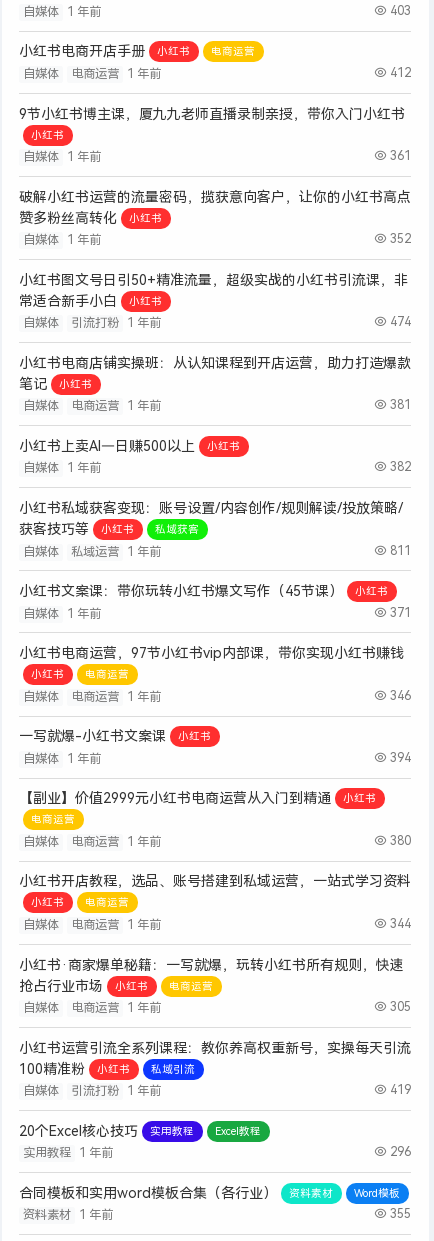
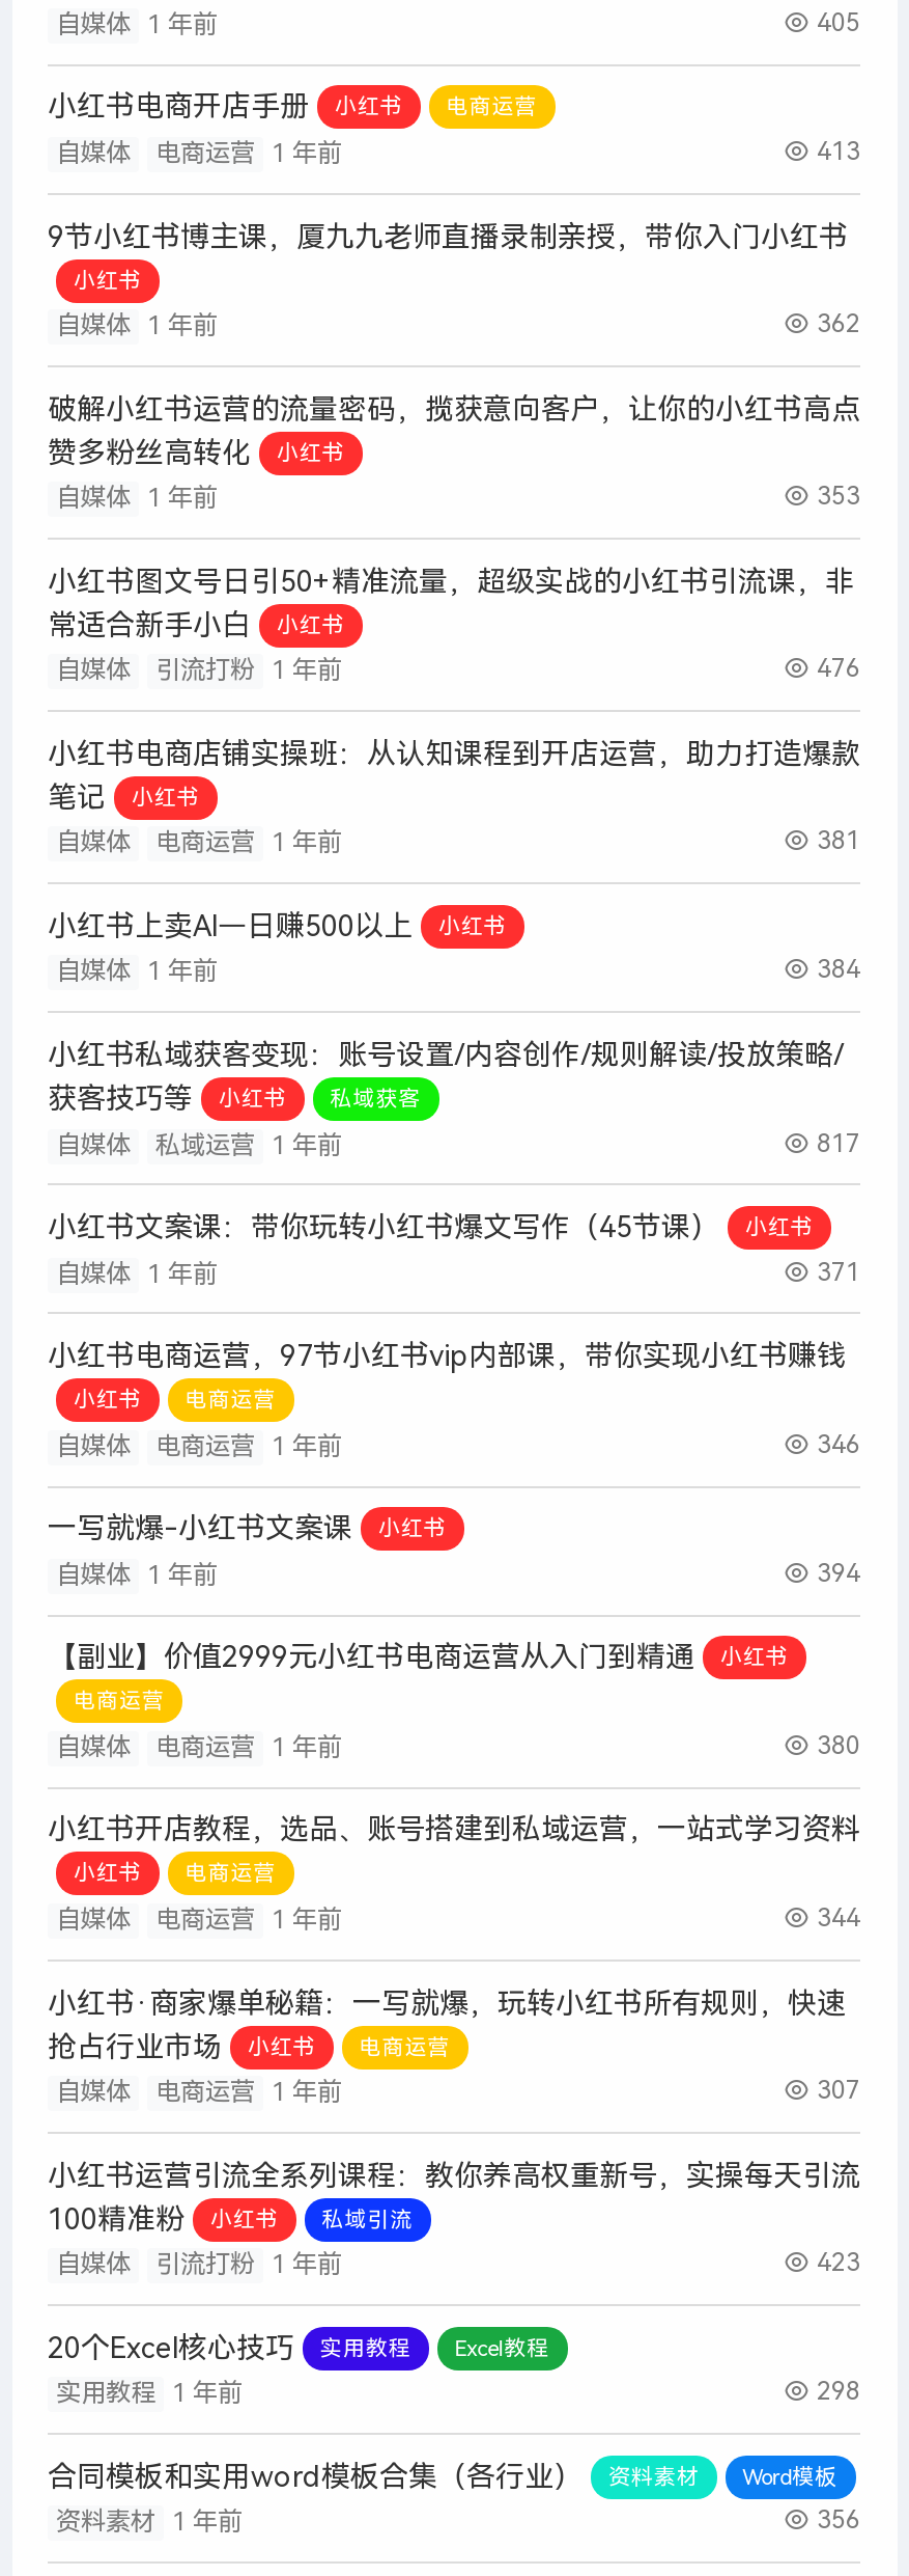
- 403
+ 405

- 412
+ 413

- 361
+ 362

- 352
+ 353

- 474
+ 476

- 382
+ 384

- 811
+ 817

- 305
+ 307

- 419
+ 423

- 296
+ 298

- 355
+ 356
